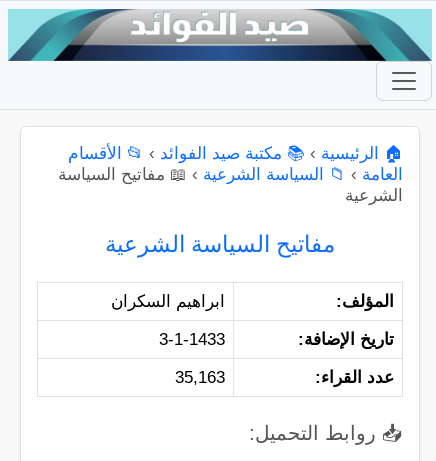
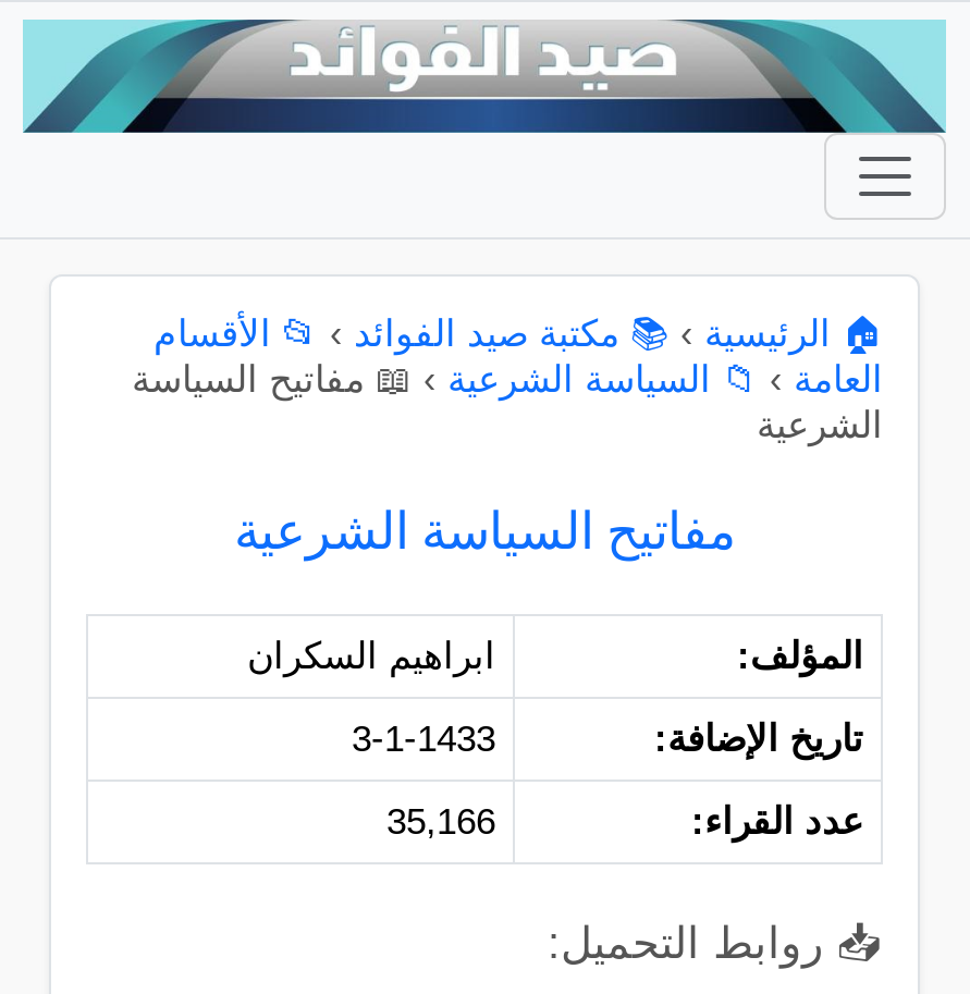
- 35,163
+ 35,166
